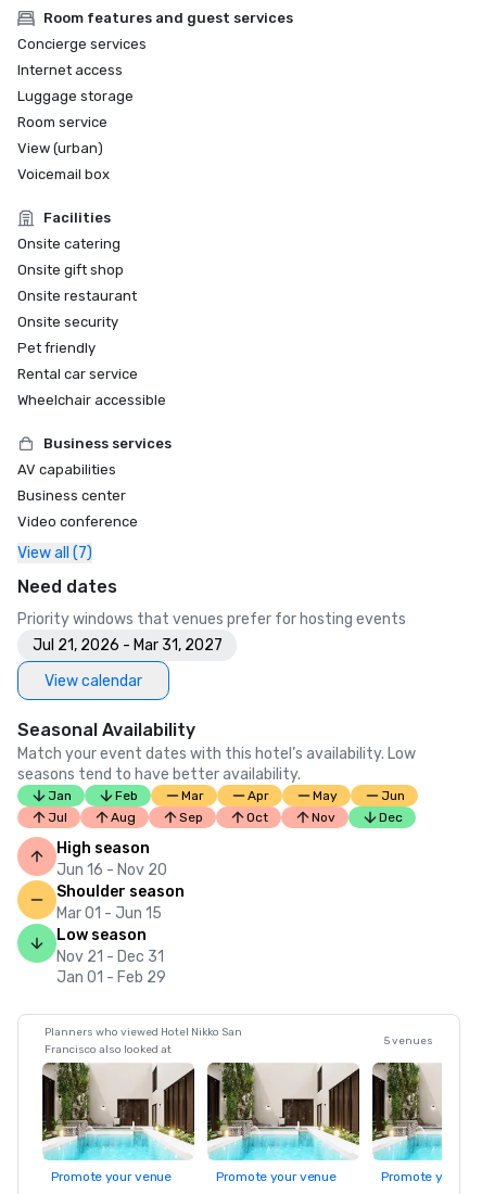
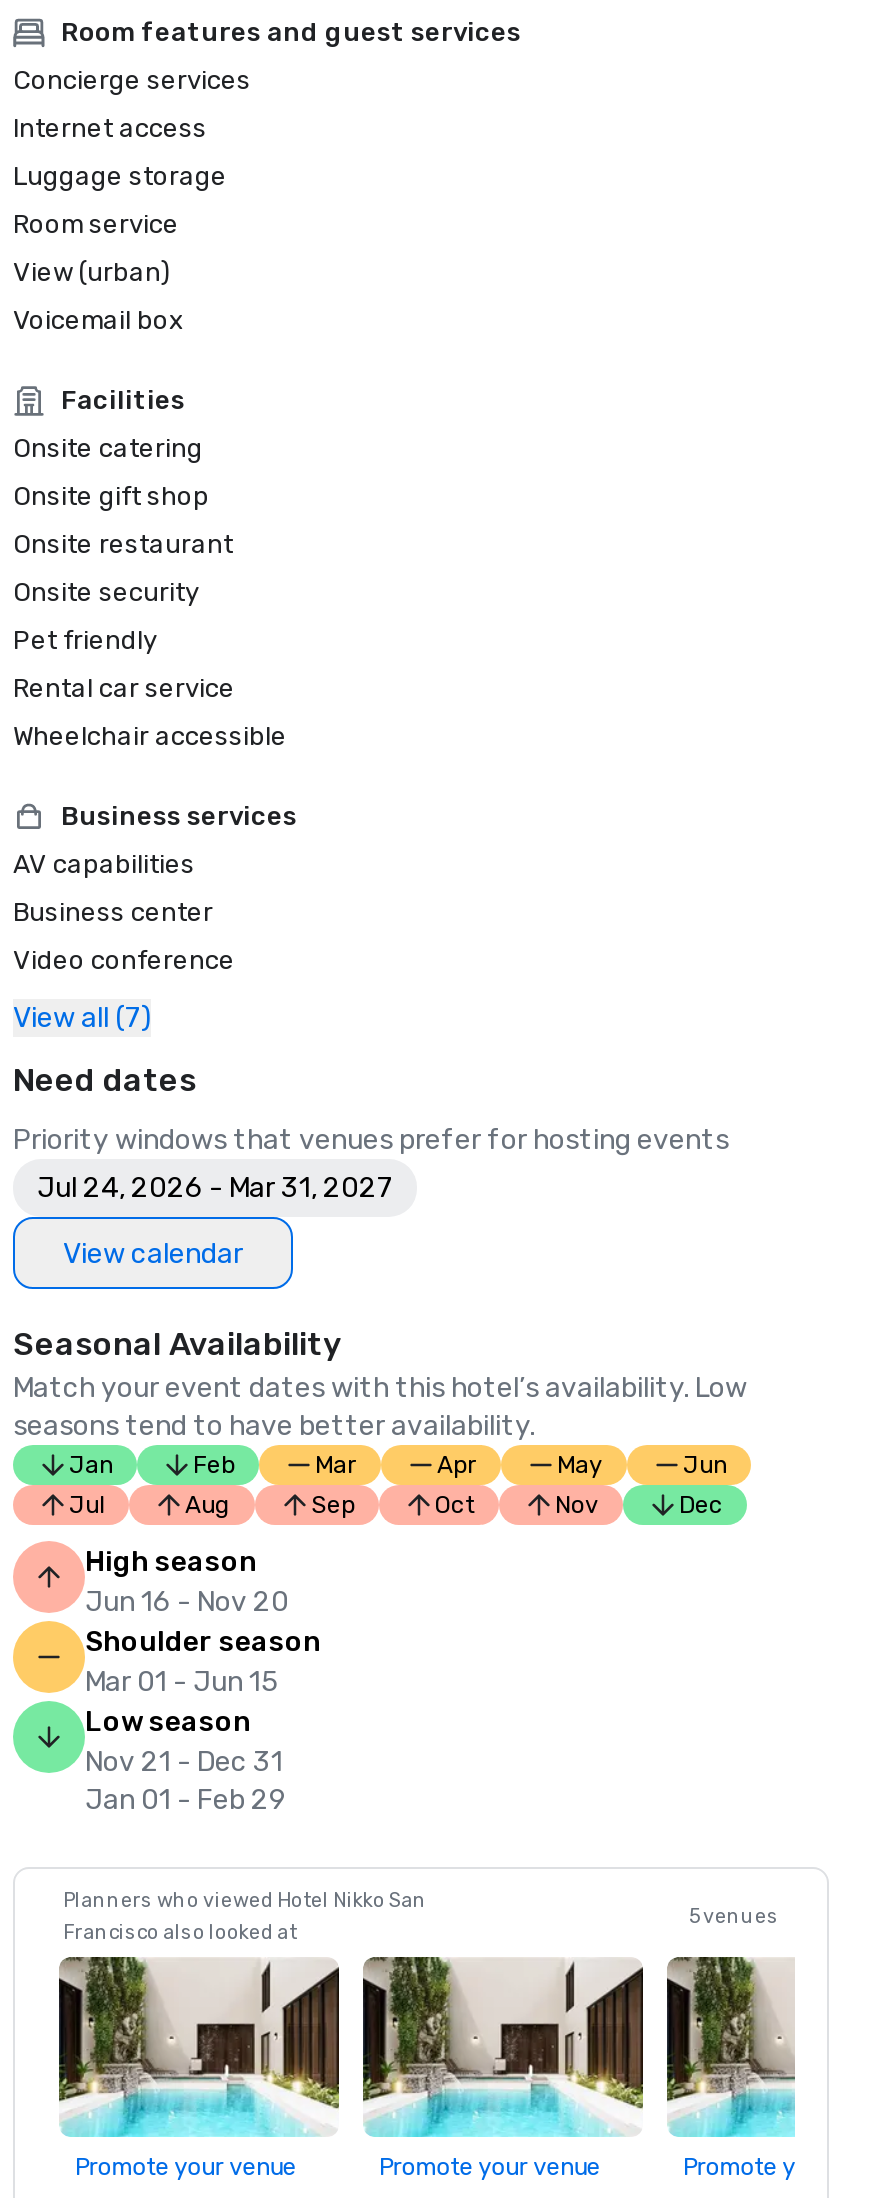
- Jul 21, 2026 - Mar 31, 2027
+ Jul 24, 2026 - Mar 31, 2027
